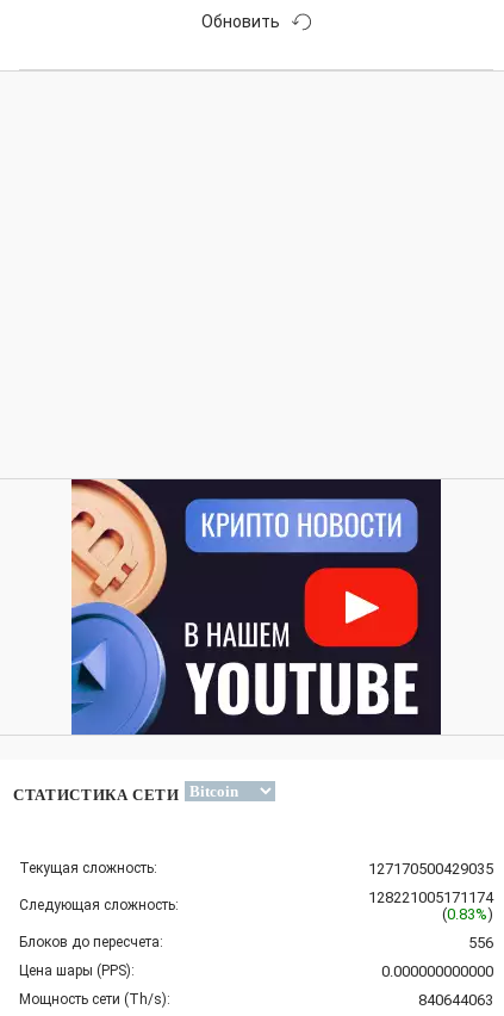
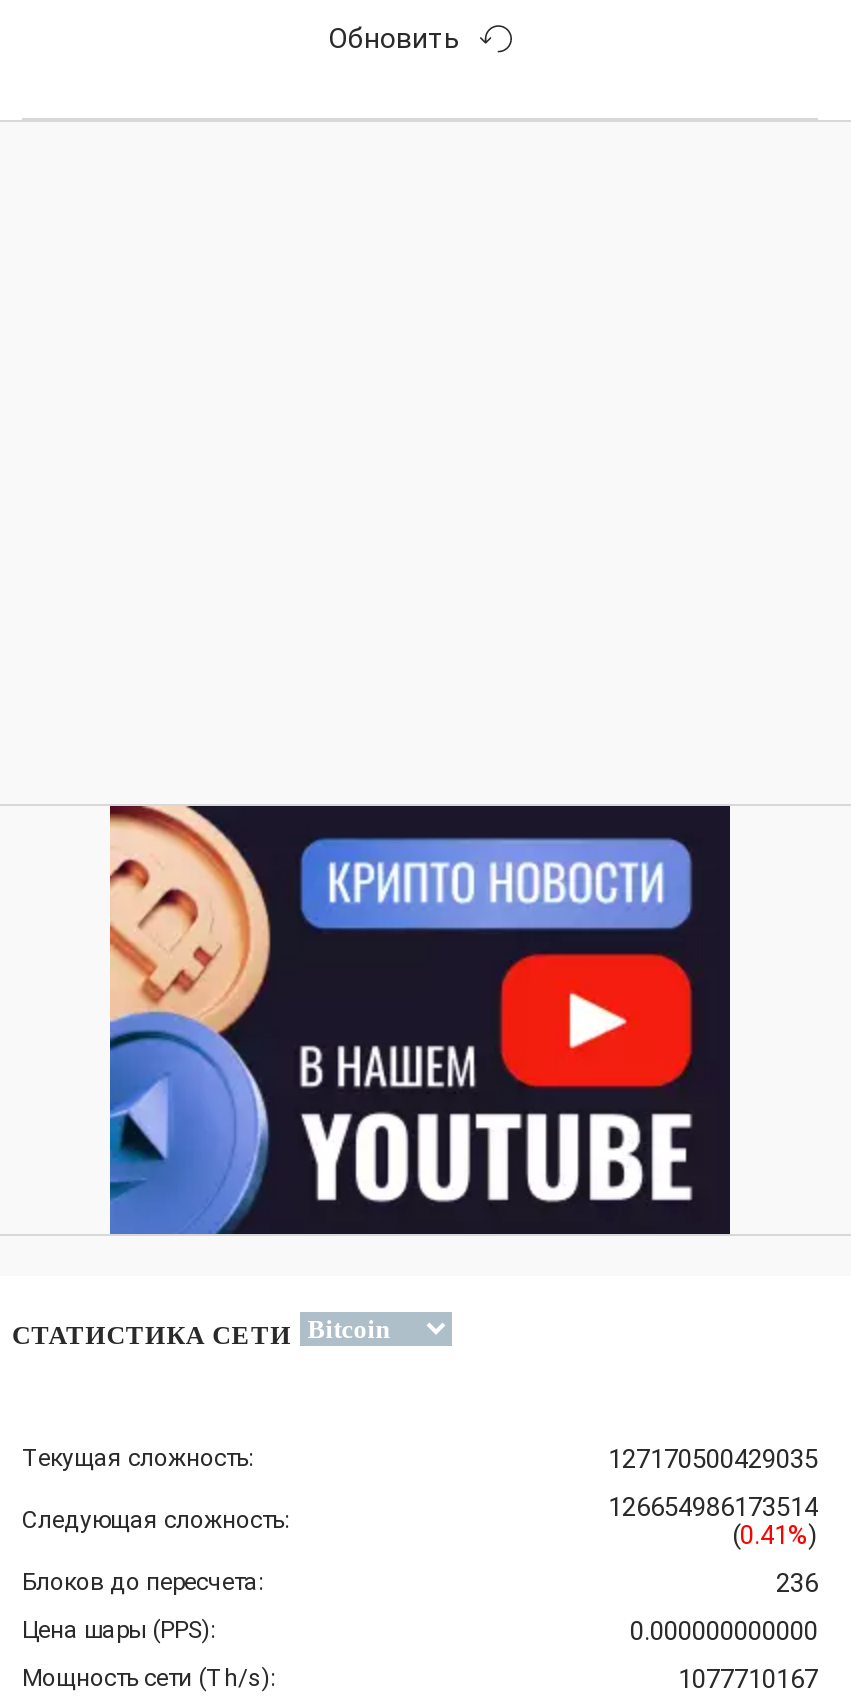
- 128221005171174
+ 126654986173514

- (0.83%)
+ (0.41%)

- 556
+ 236

- 840644063
+ 1077710167
